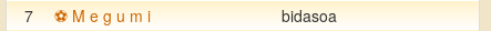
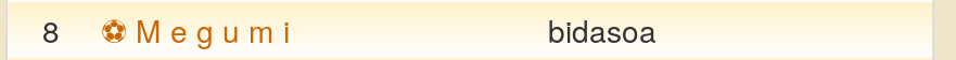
- 7
+ 8
